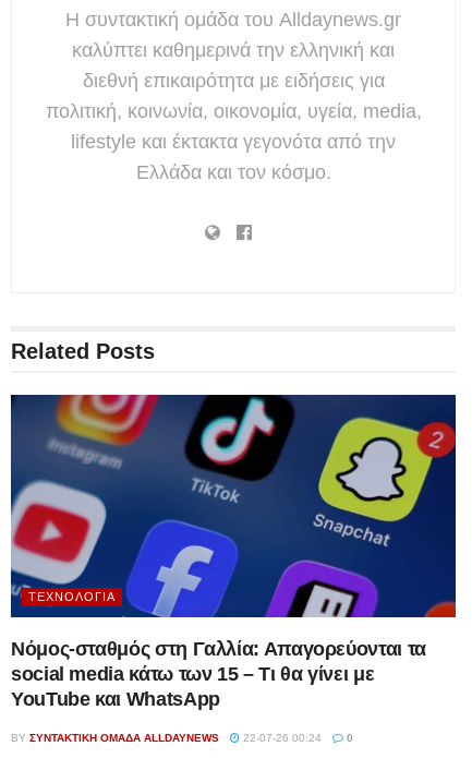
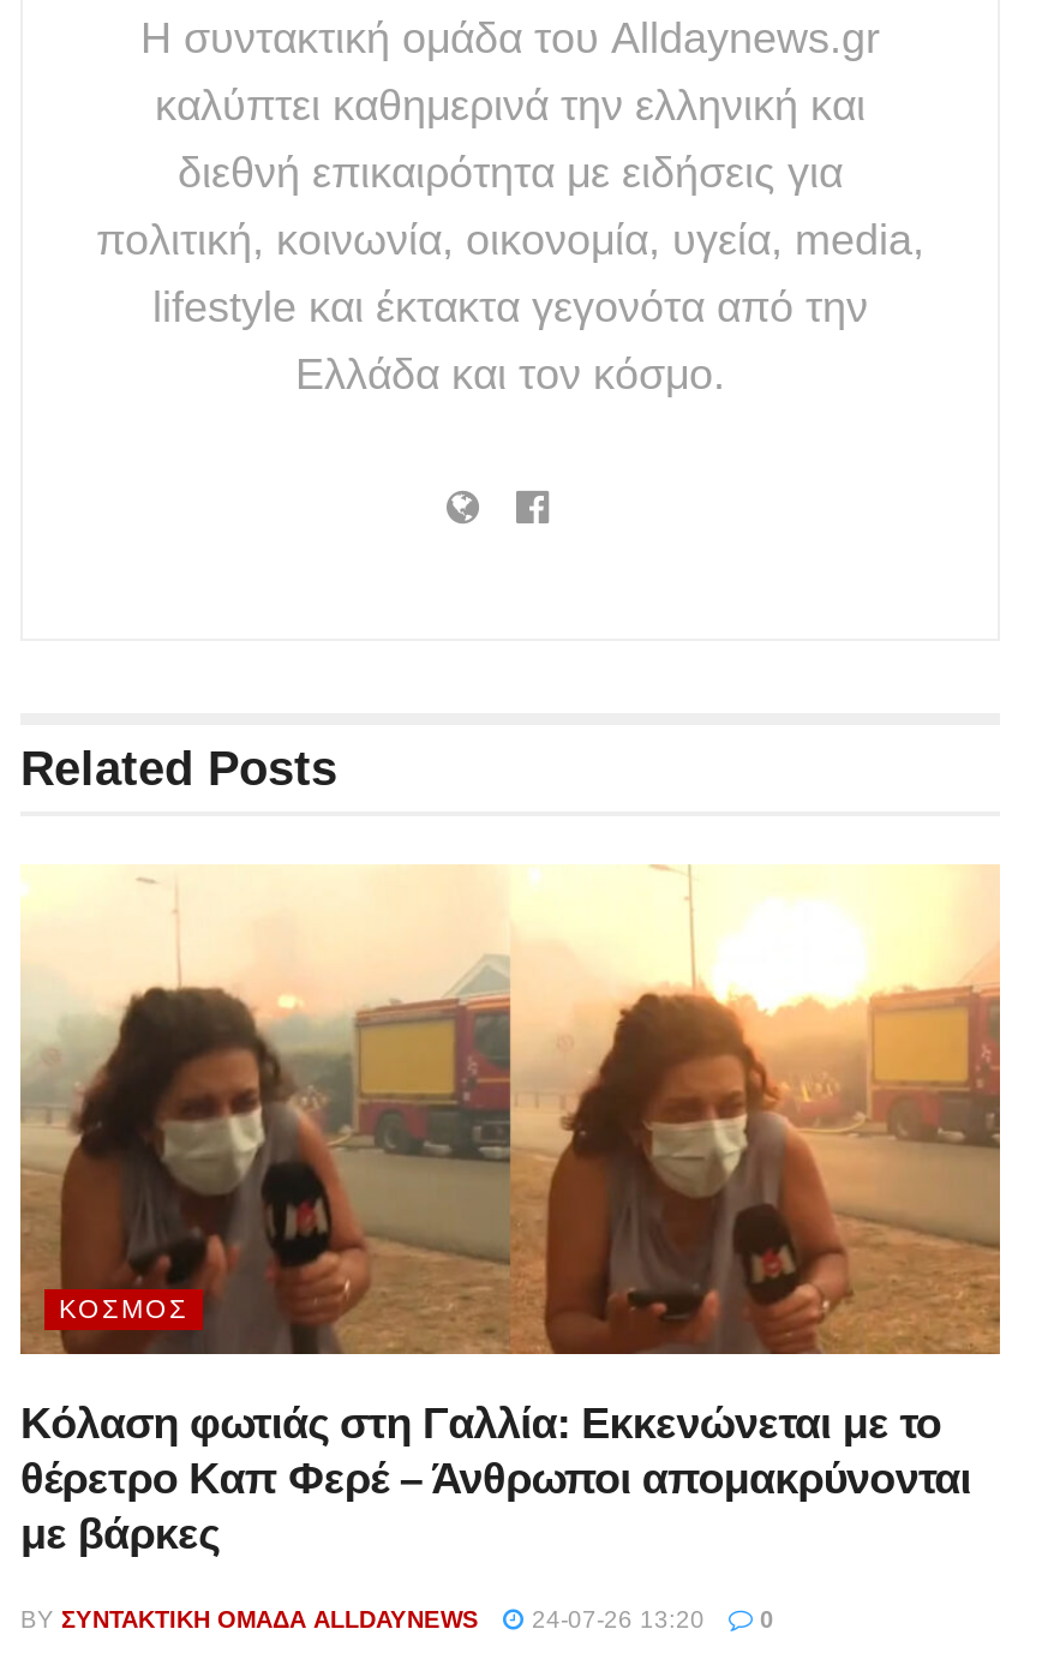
- [image]
- ΤΕΧΝΟΛΟΓΊΑ
+ [image]
+ ΚΌΣΜΟΣ

- Νόμος-σταθμός στη Γαλλία: Απαγορεύονται τα
- social media κάτω των 15 – Τι θα γίνει με
- YouTube και WhatsApp
+ Κόλαση φωτιάς στη Γαλλία: Εκκενώνεται με το
+ θέρετρο Καπ Φερέ – Άνθρωποι απομακρύνoνται
+ με βάρκες

- BY ΣΥΝΤΑΚΤΙΚΉ ΟΜΆΔΑ ALLDAYNEWS 22-07-26 00:24 0
+ BY ΣΥΝΤΑΚΤΙΚΉ ΟΜΆΔΑ ALLDAYNEWS 24-07-26 13:20 0
